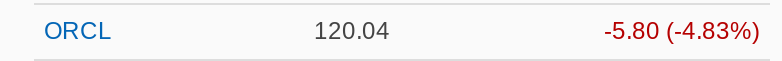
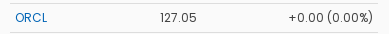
- 120.04
+ 127.05

- -5.80 (-4.83%)
+ +0.00 (0.00%)
